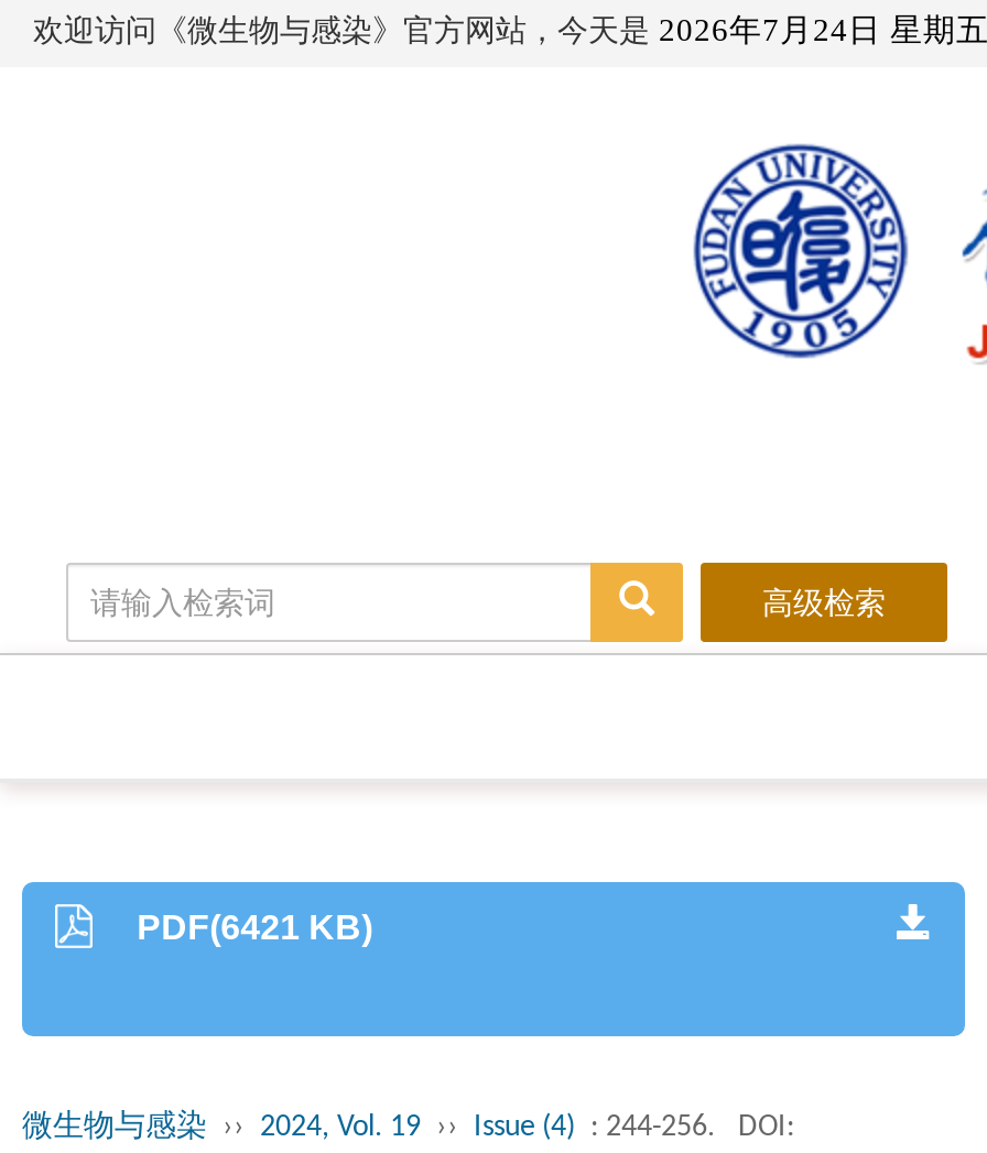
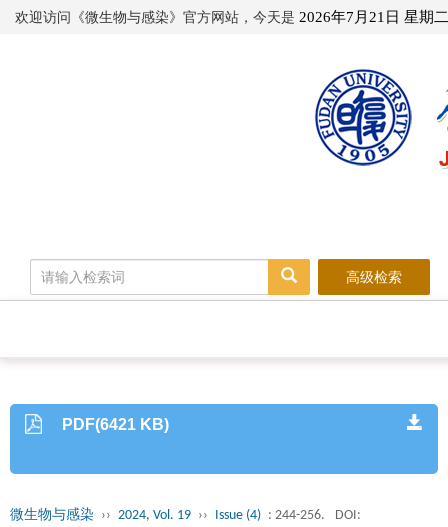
- 欢迎访问《微生物与感染》官方网站，今天是2026年7月24日 星期五
+ 欢迎访问《微生物与感染》官方网站，今天是2026年7月21日 星期二
